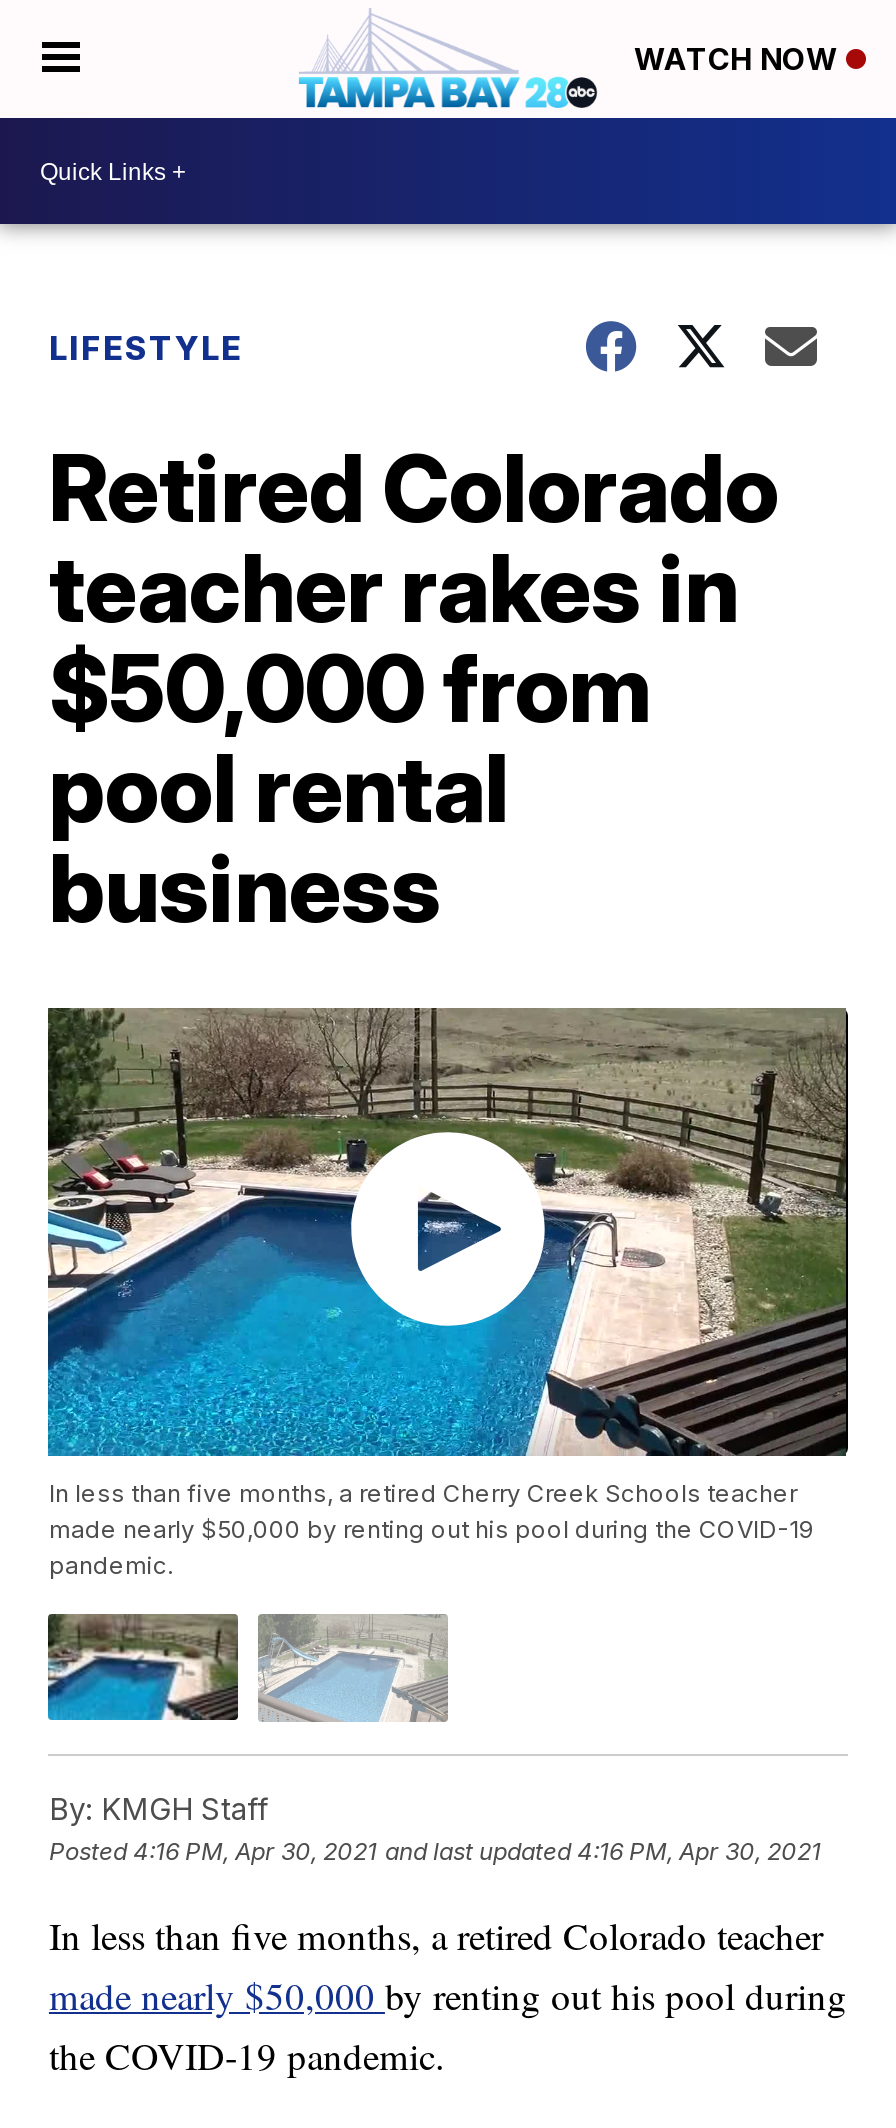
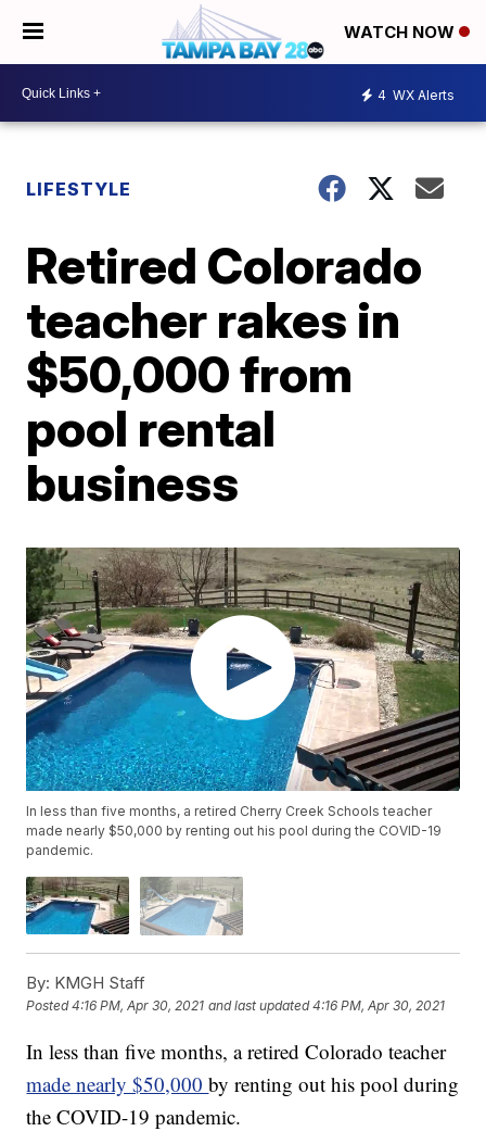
+ 4 WX Alerts
